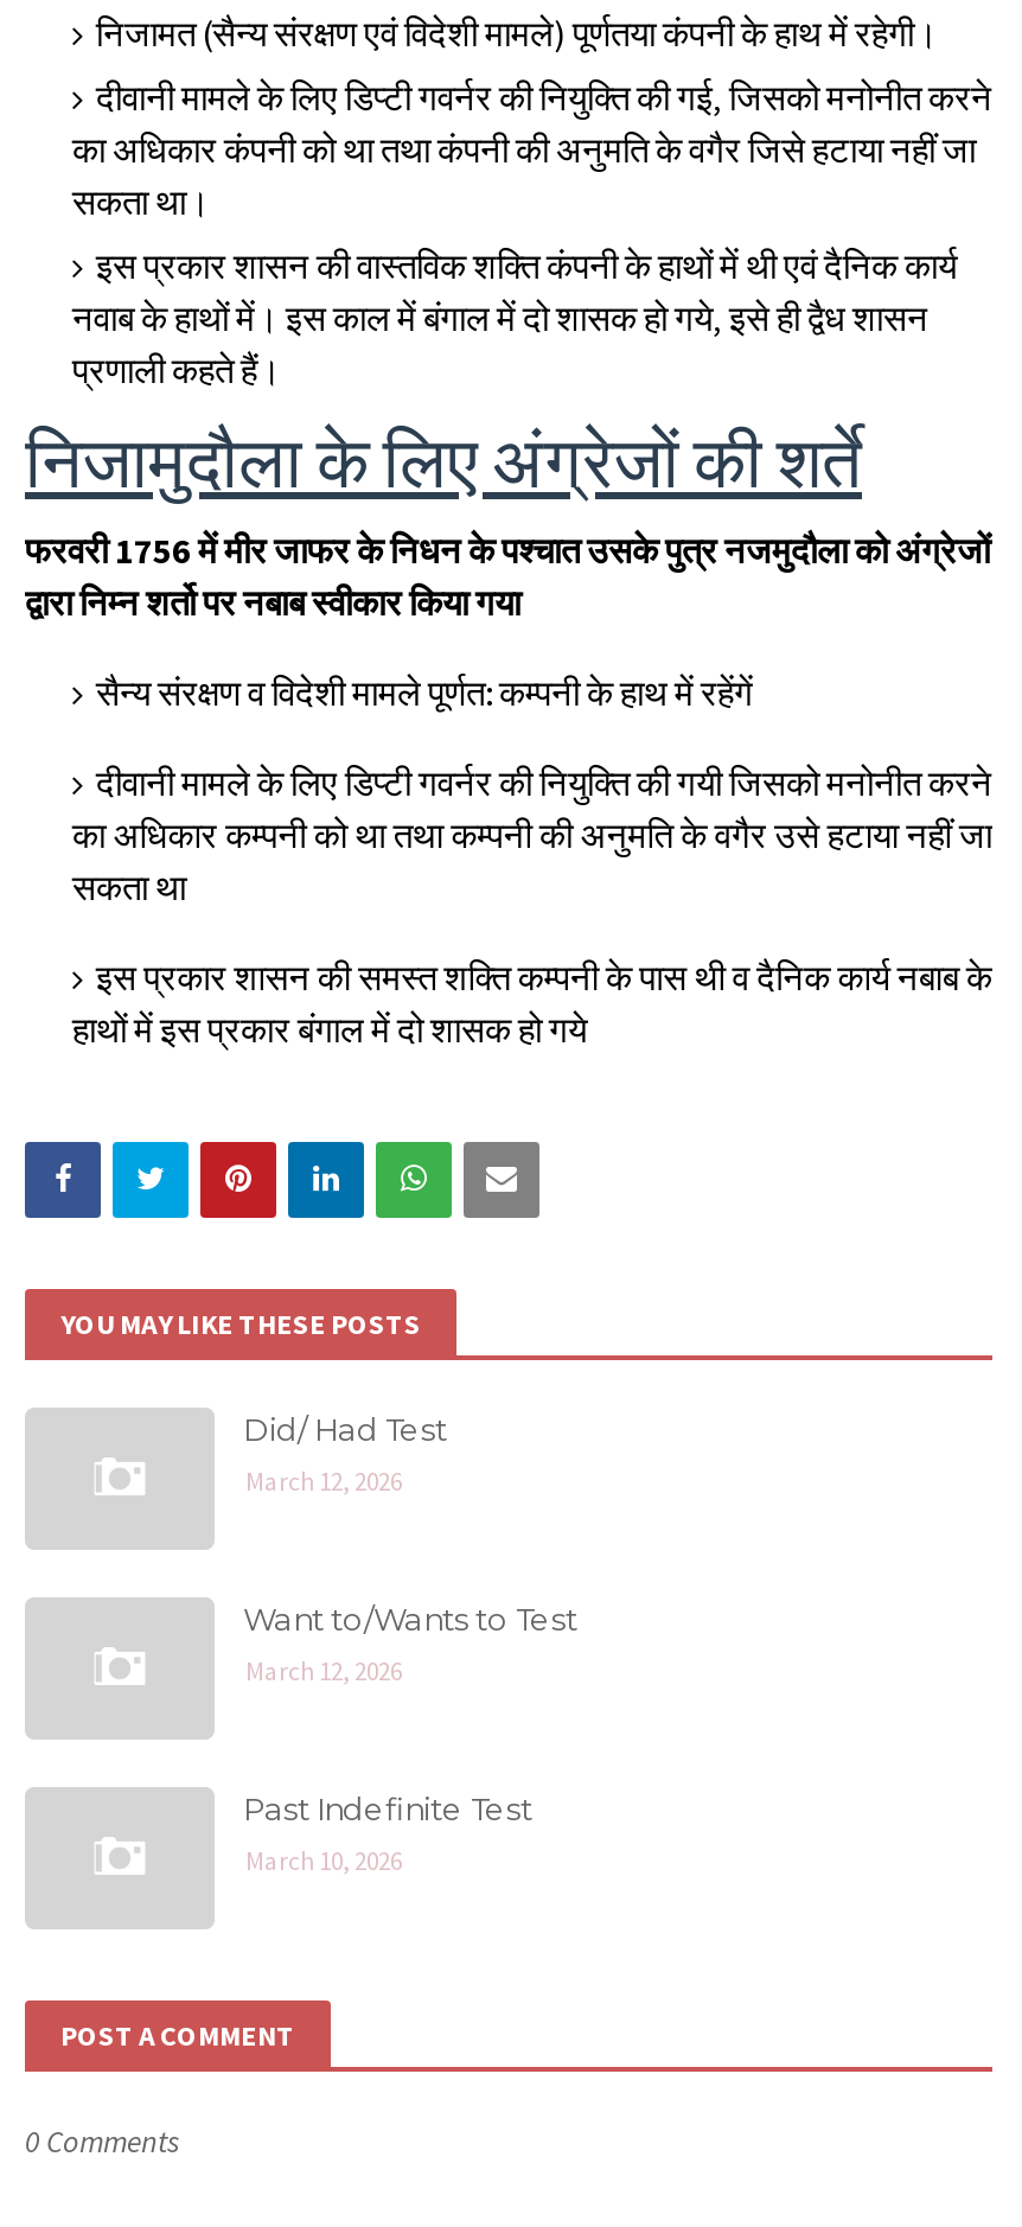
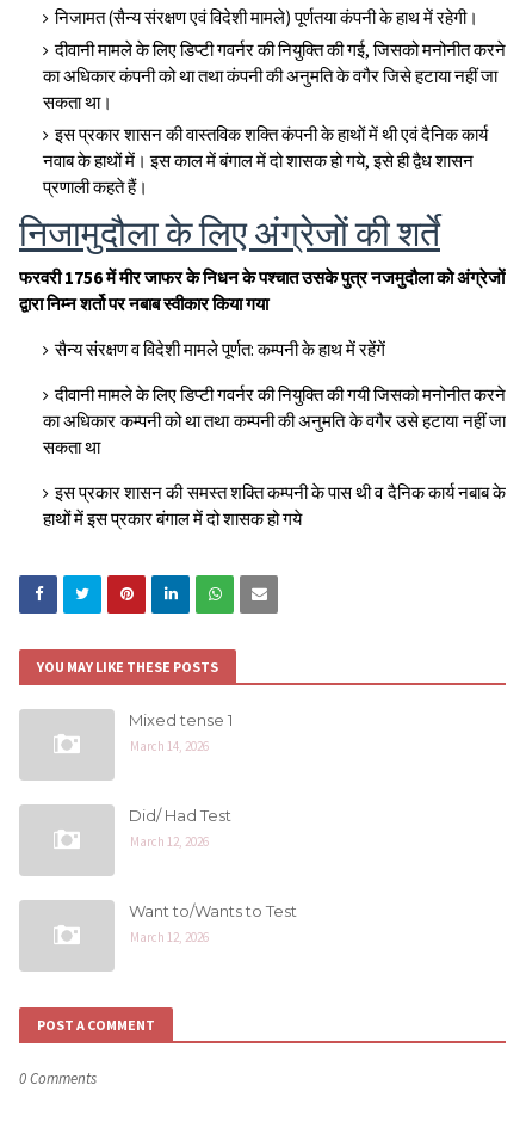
+ Mixed tense 1
+ March 14, 2026

moved down: Did/ Had Test | March 12, 2026 | Want to/Wants to Test | March 12, 2026

- Past Indefinite Test
- March 10, 2026
